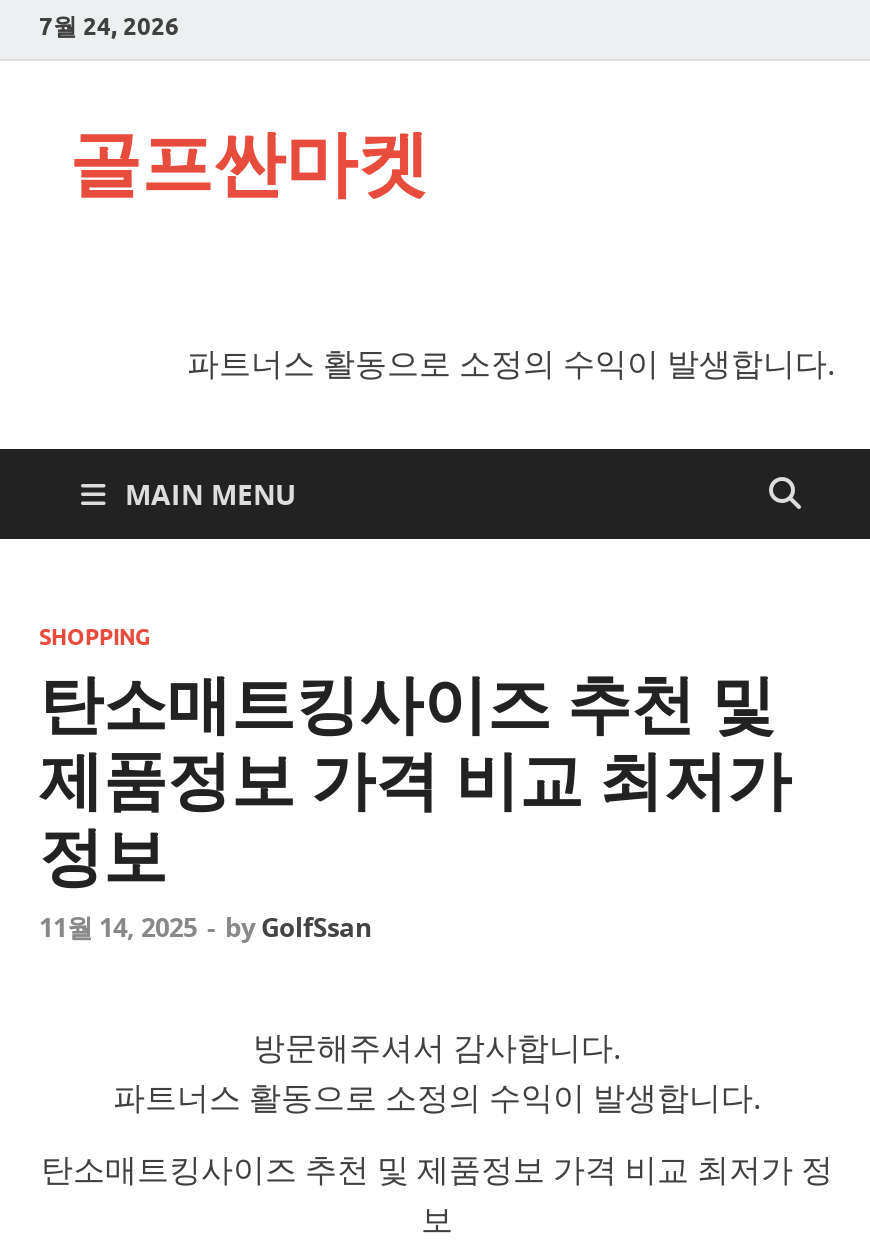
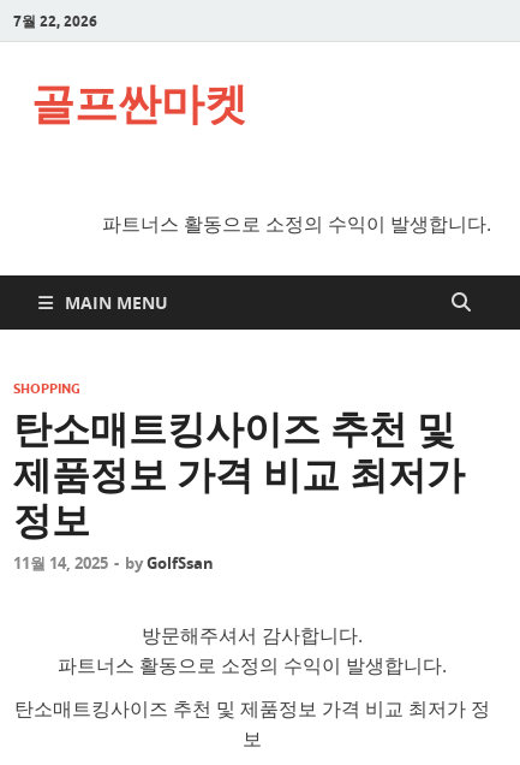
- 7월 24, 2026
+ 7월 22, 2026
